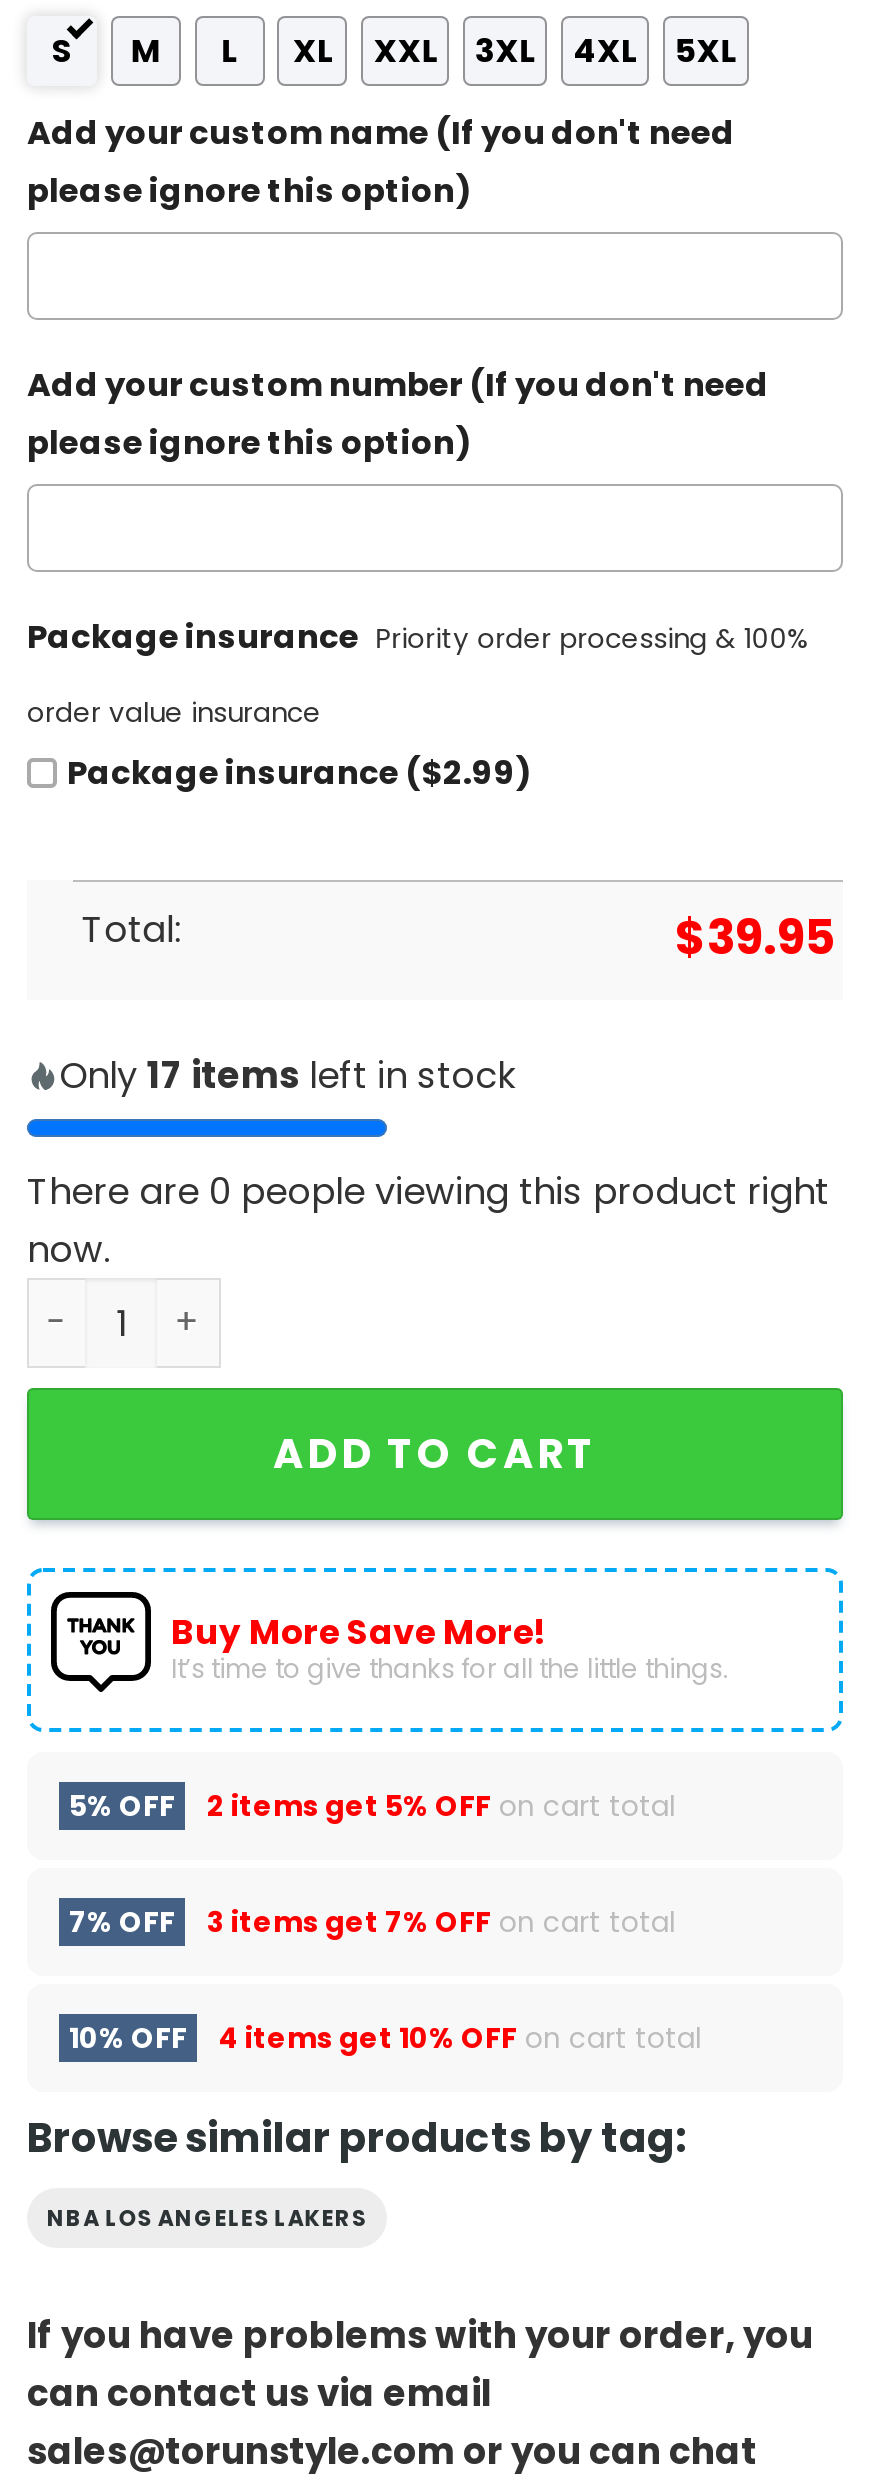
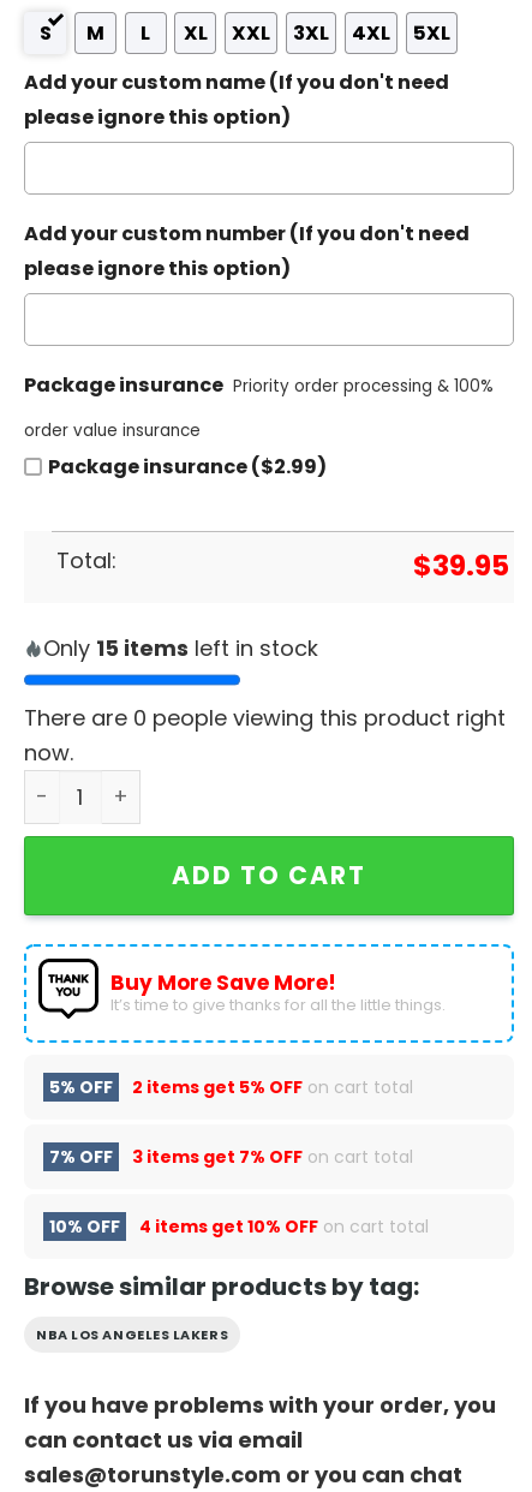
- Only 17 items left in stock
+ Only 15 items left in stock
